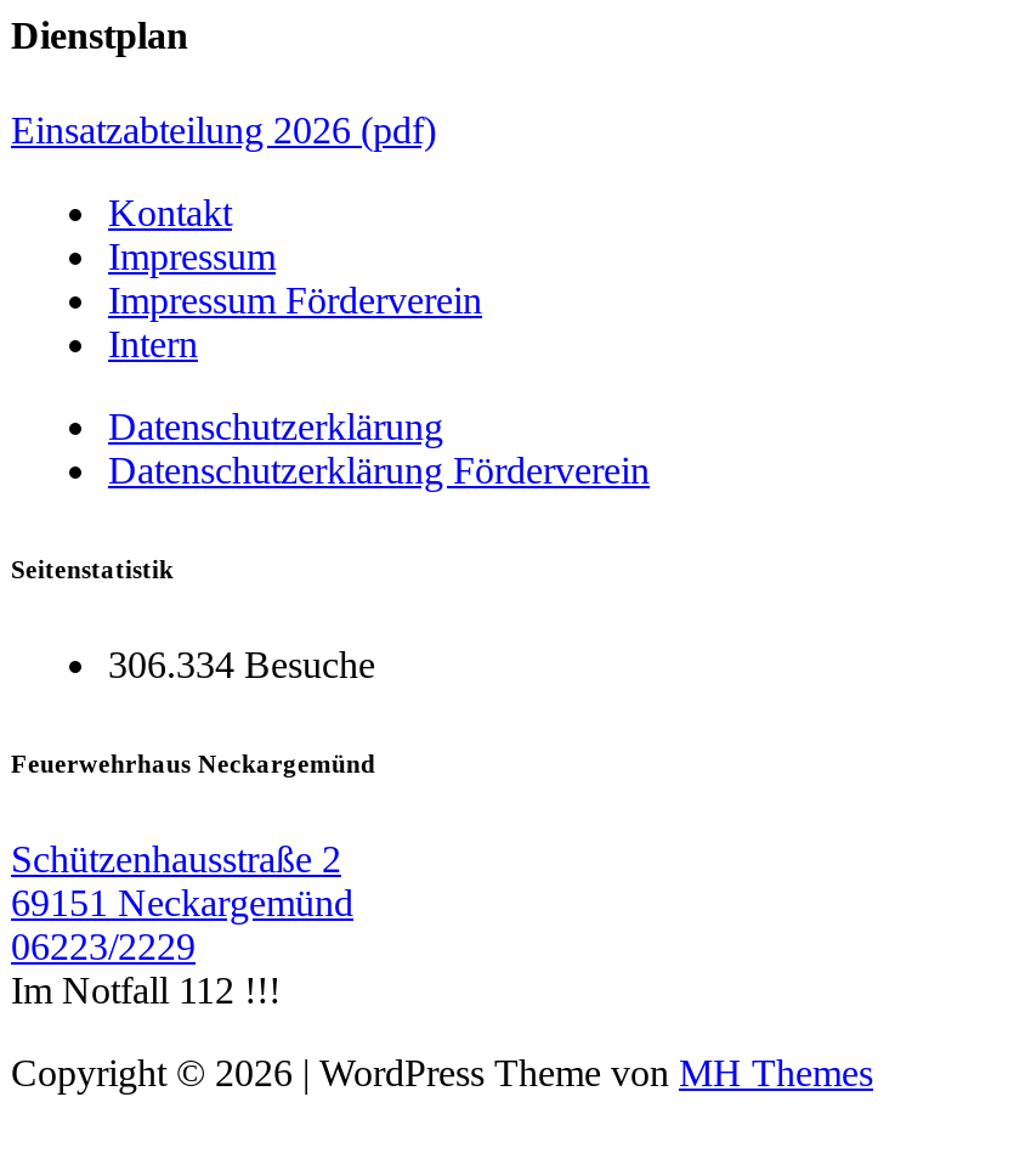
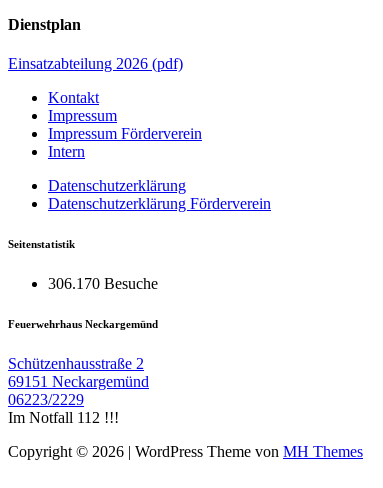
- 306.334 Besuche
+ 306.170 Besuche
